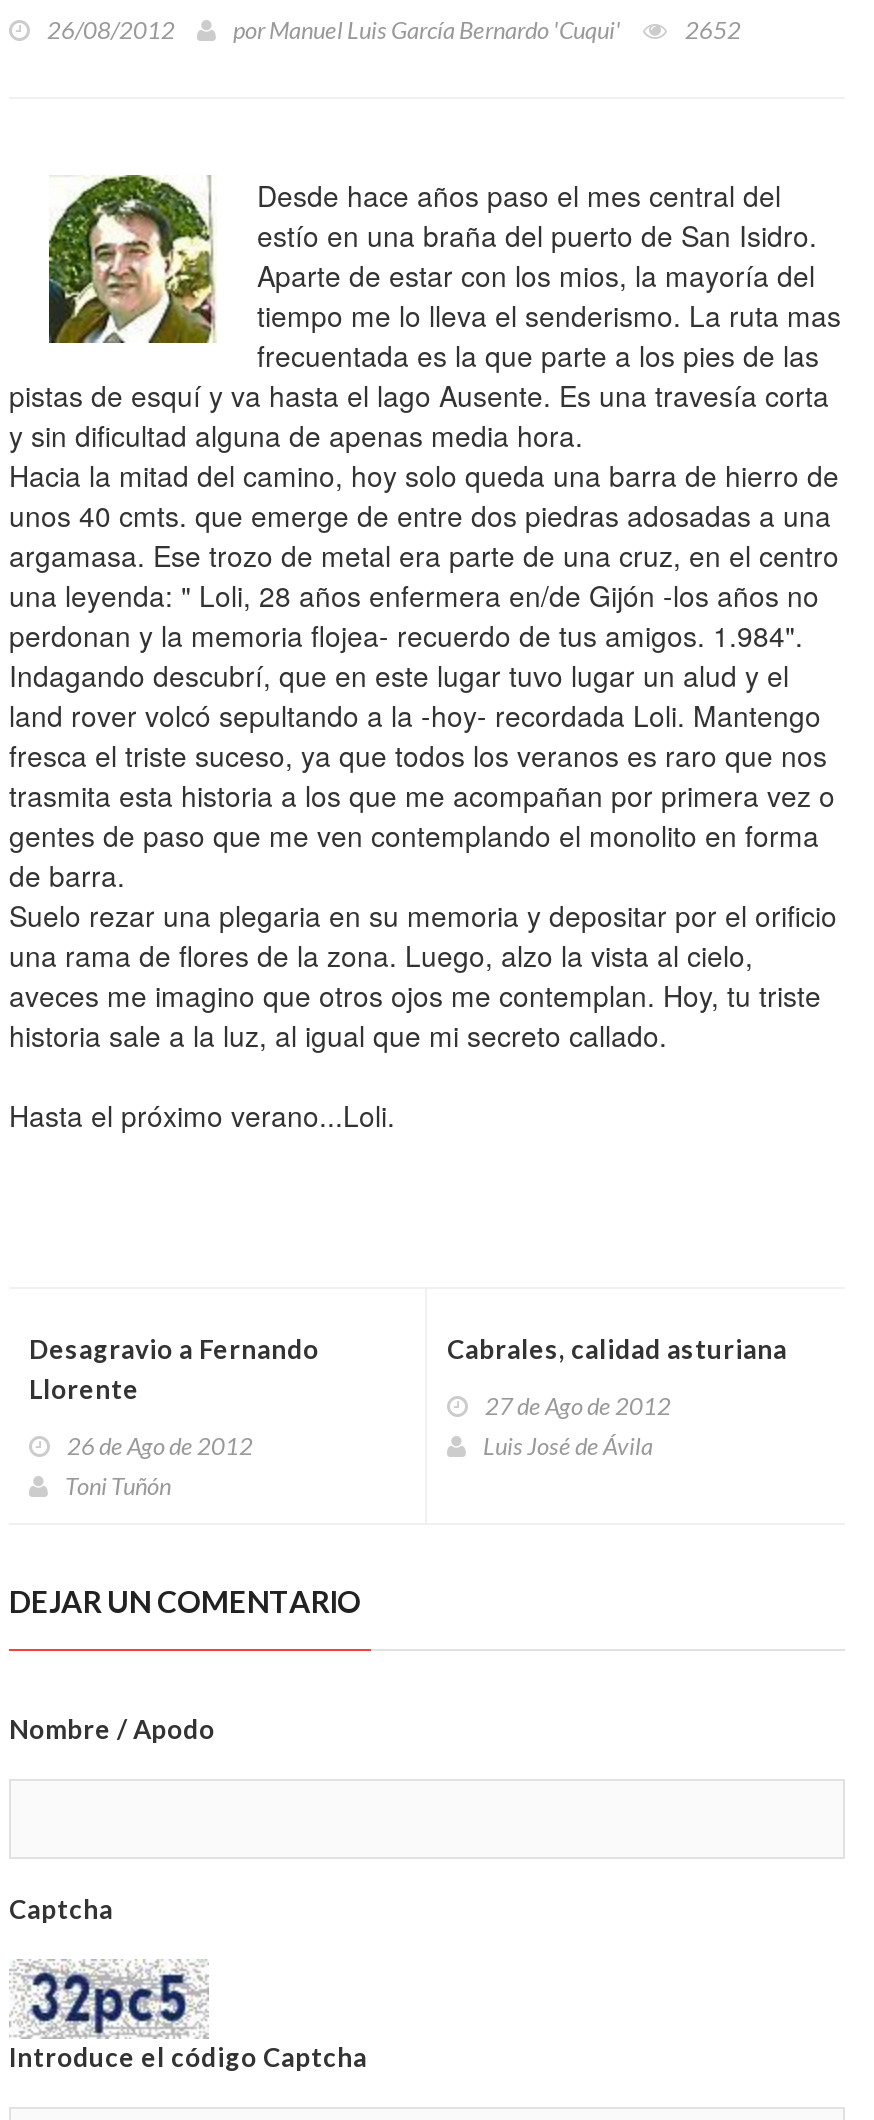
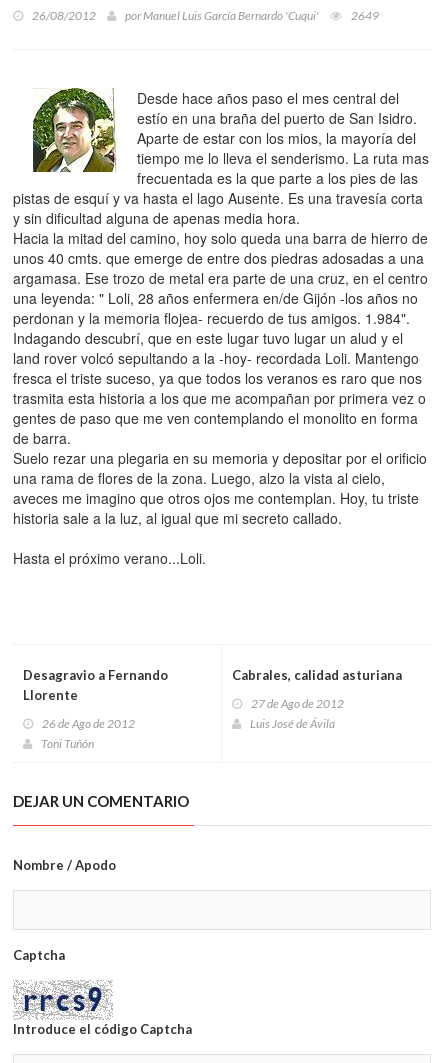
- 2652
+ 2649

- [image]
+ [image]
